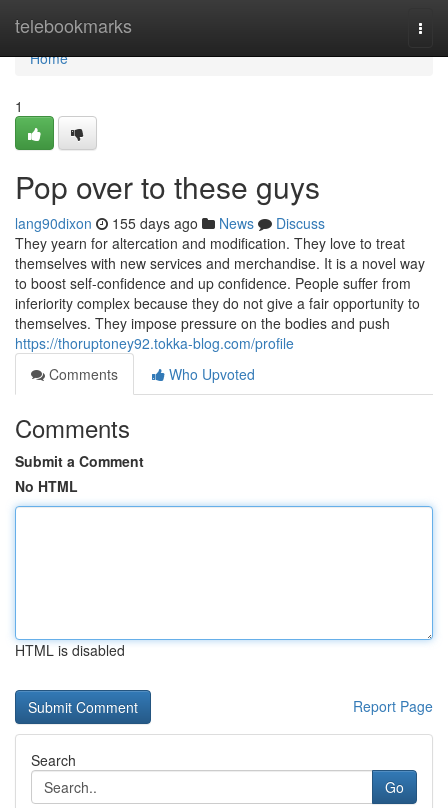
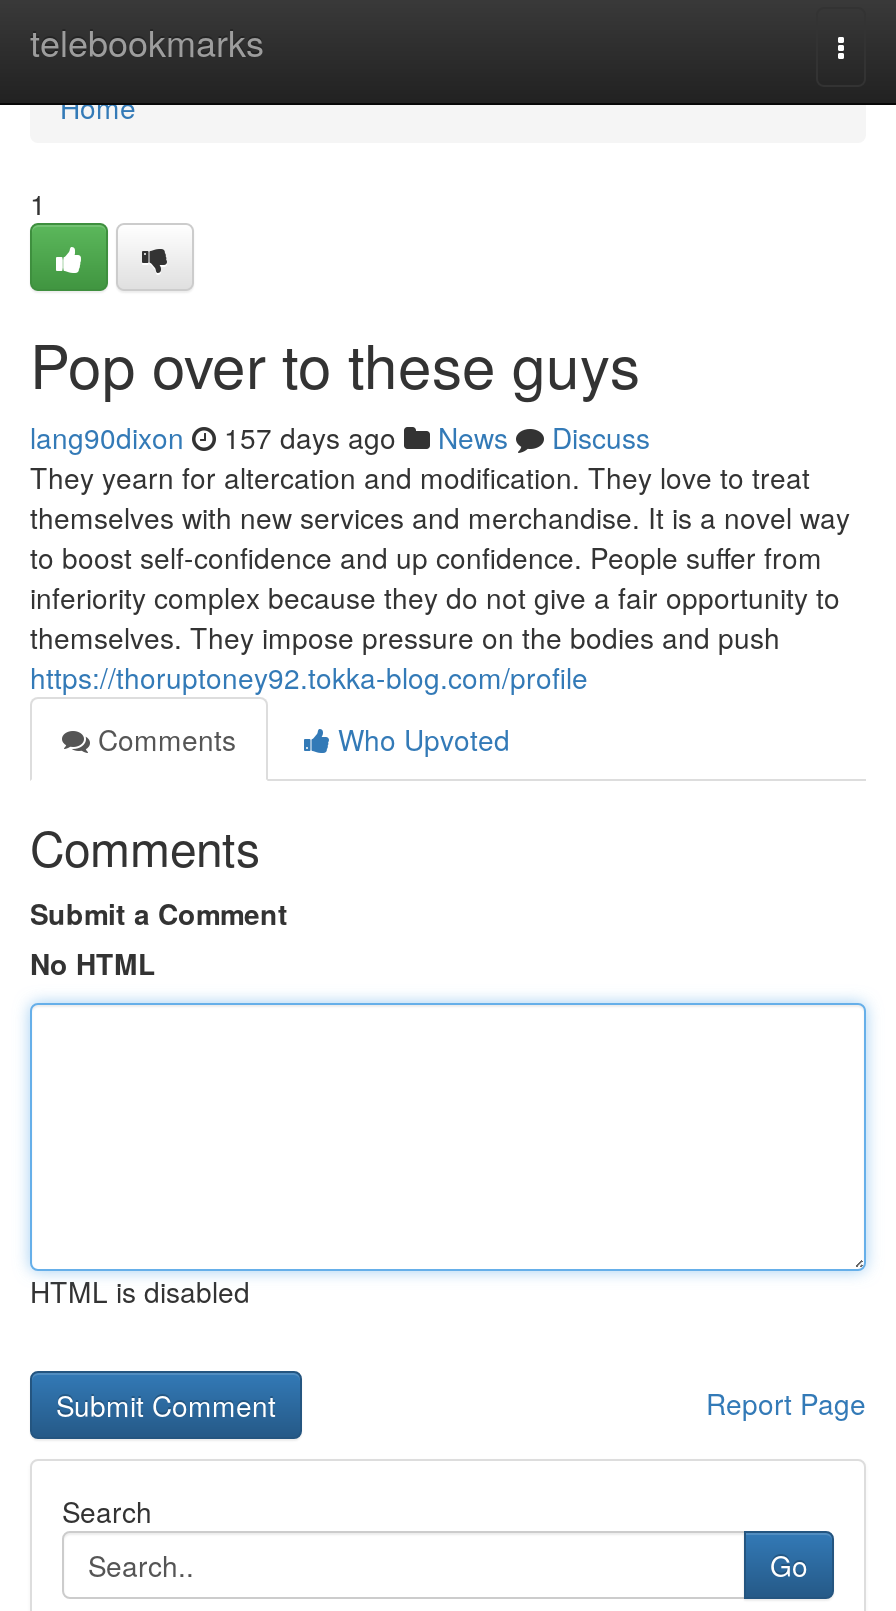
- lang90dixon 155 days ago News Discuss
+ lang90dixon 157 days ago News Discuss
